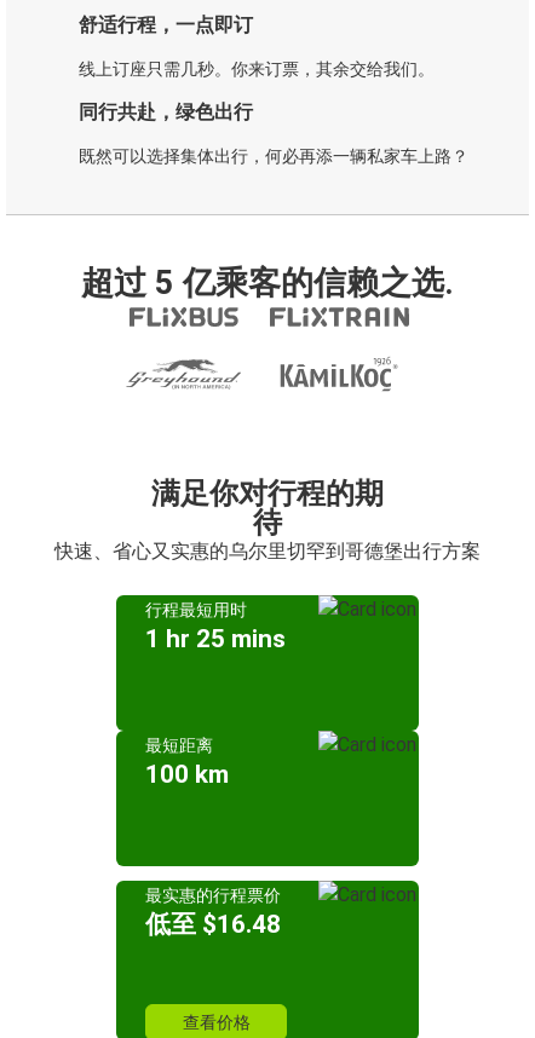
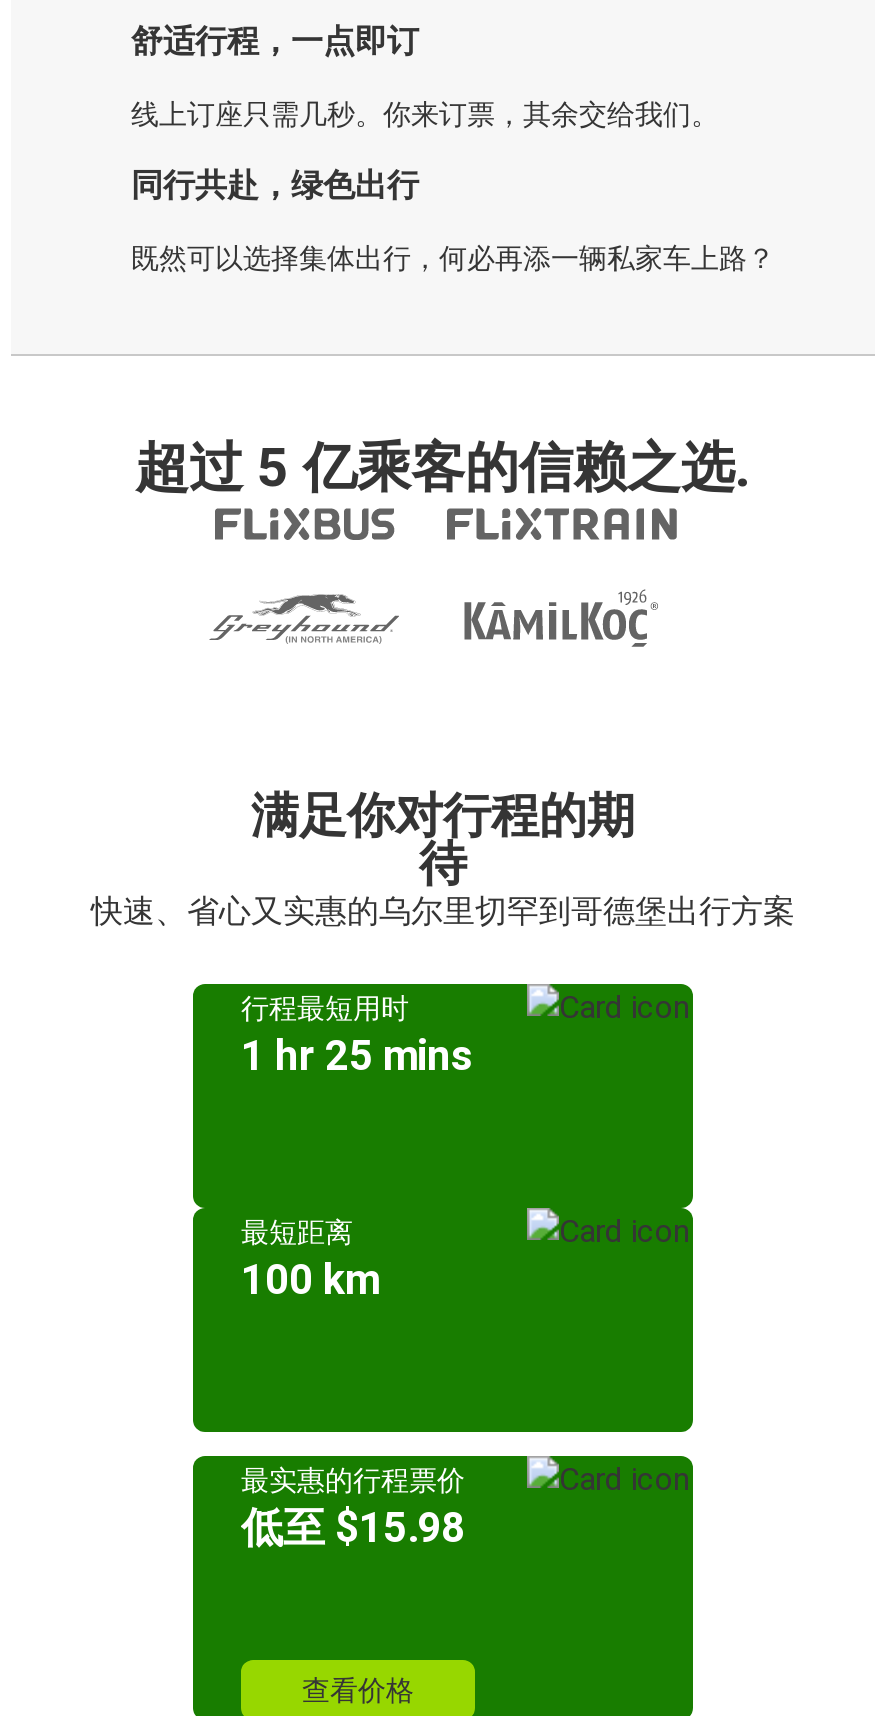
- 低至 $16.48
+ 低至 $15.98
